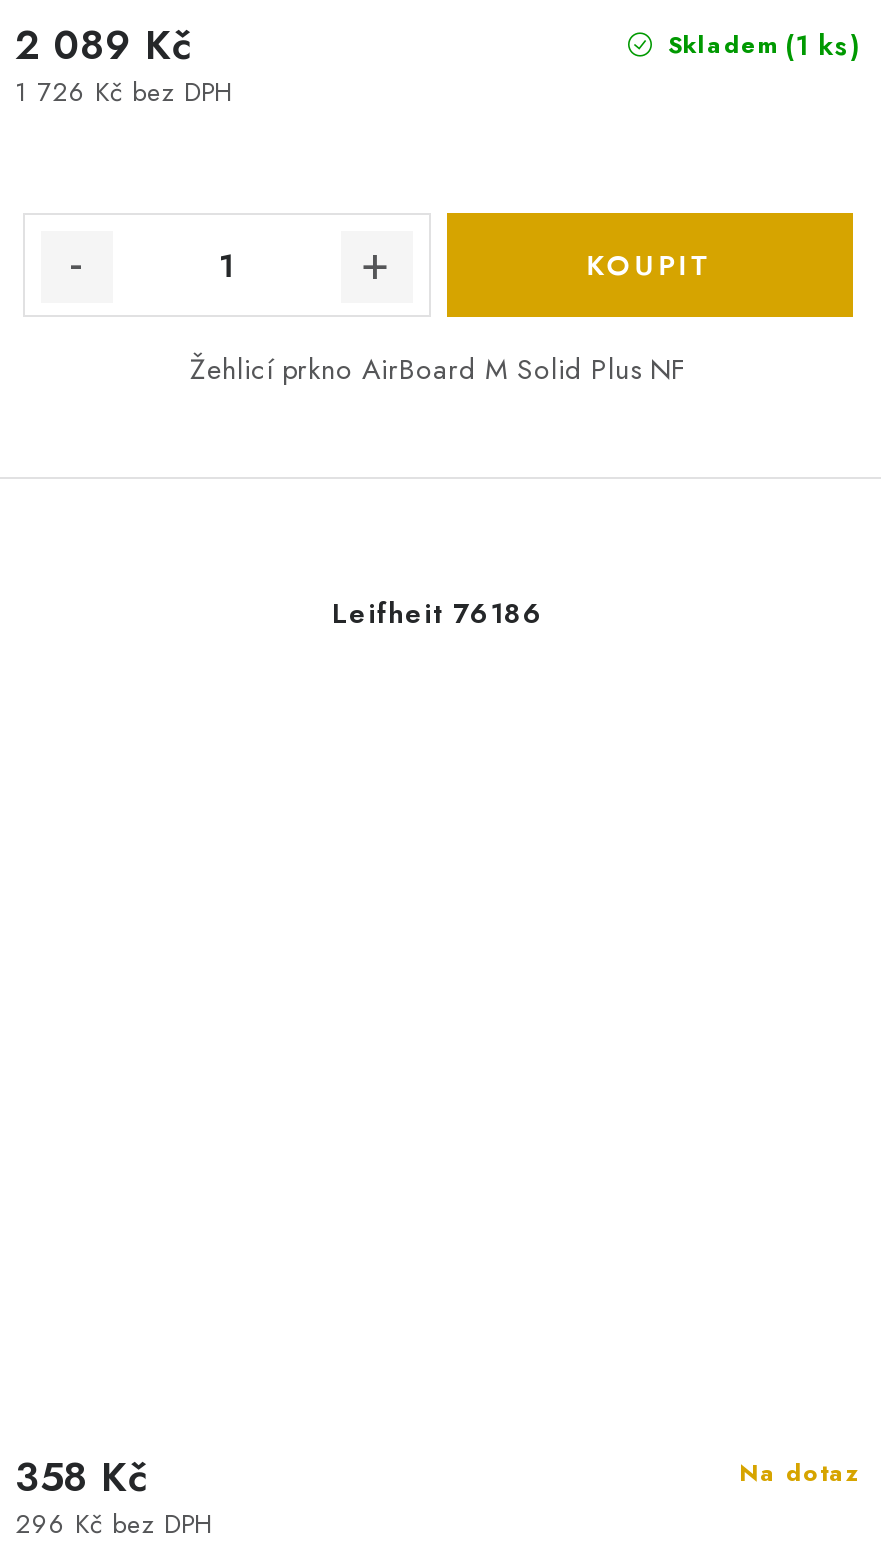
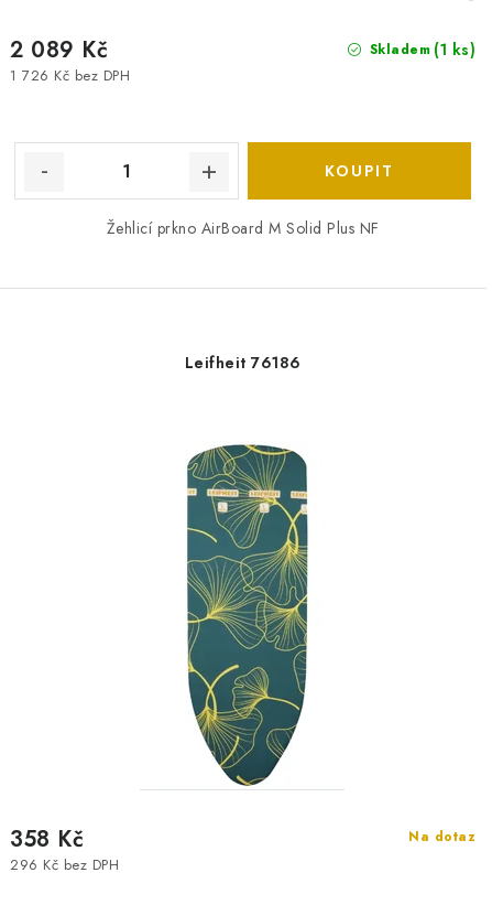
+ [image]
